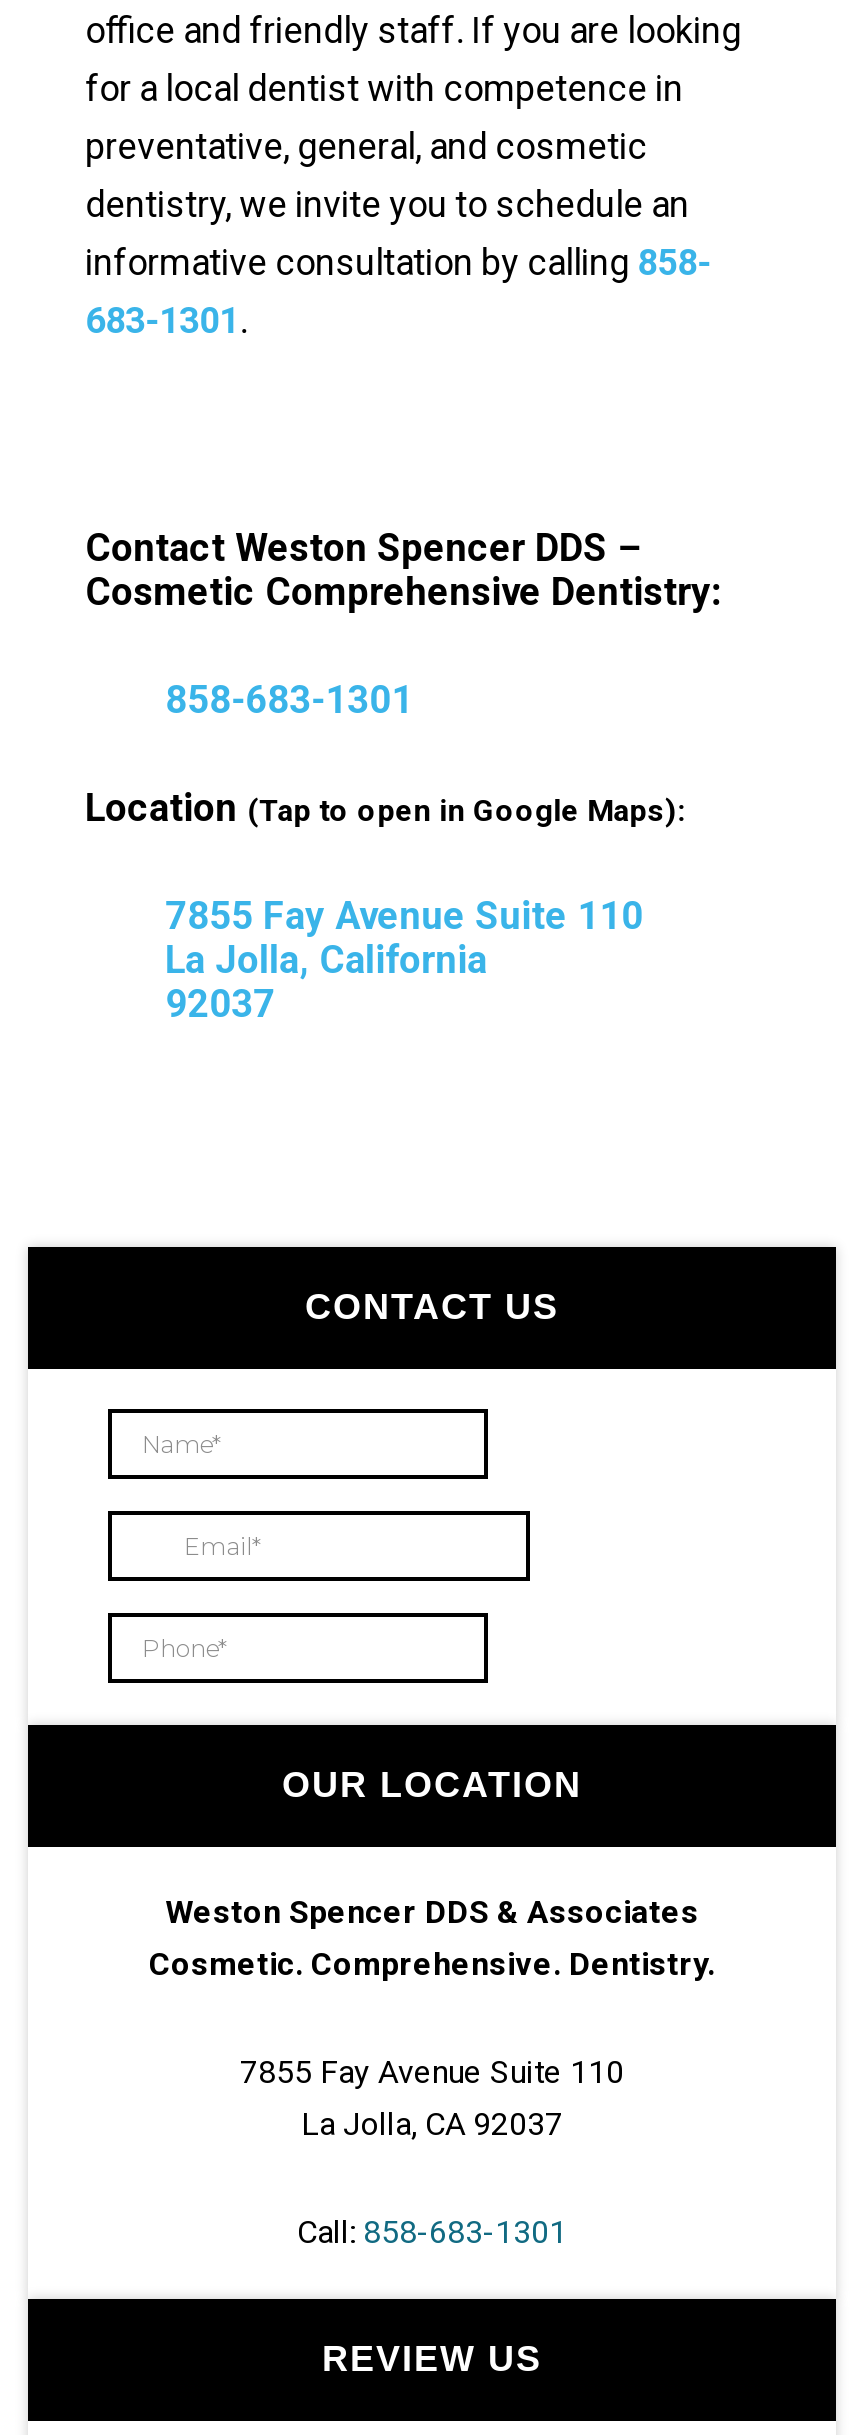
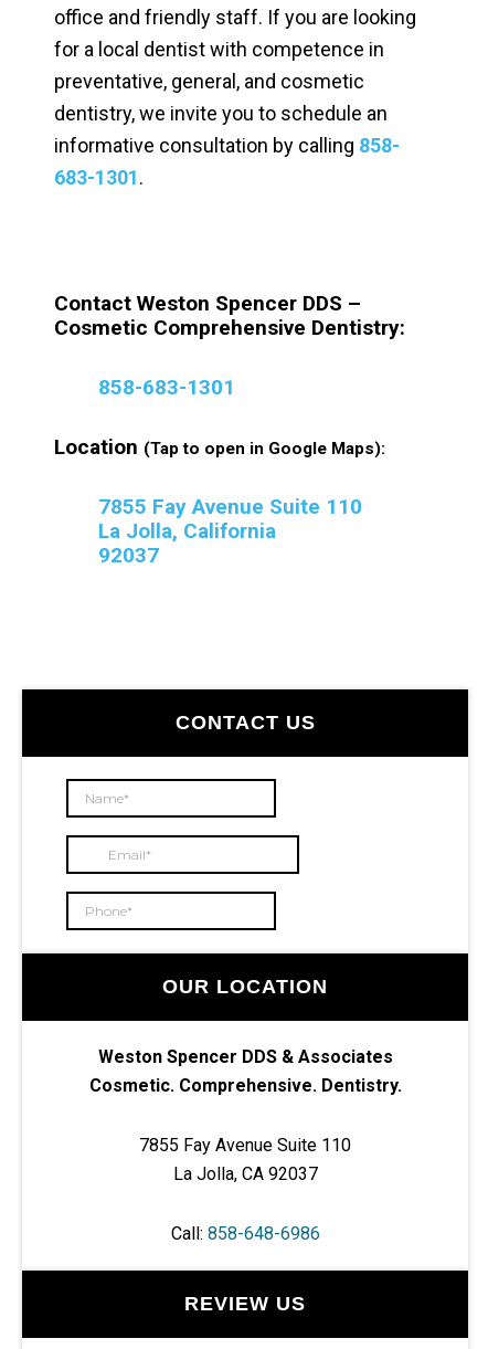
- Call: 858-683-1301
+ Call: 858-648-6986
